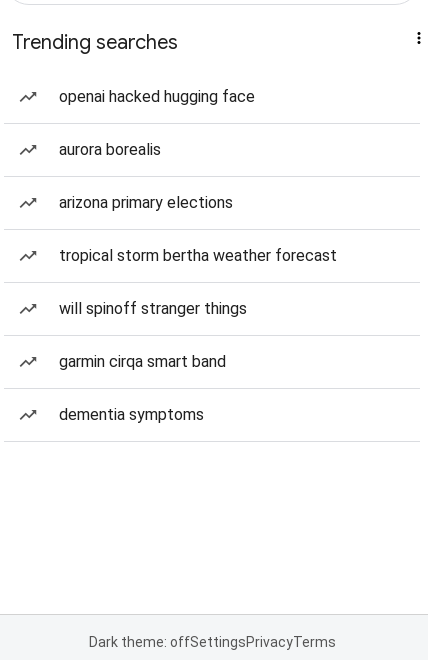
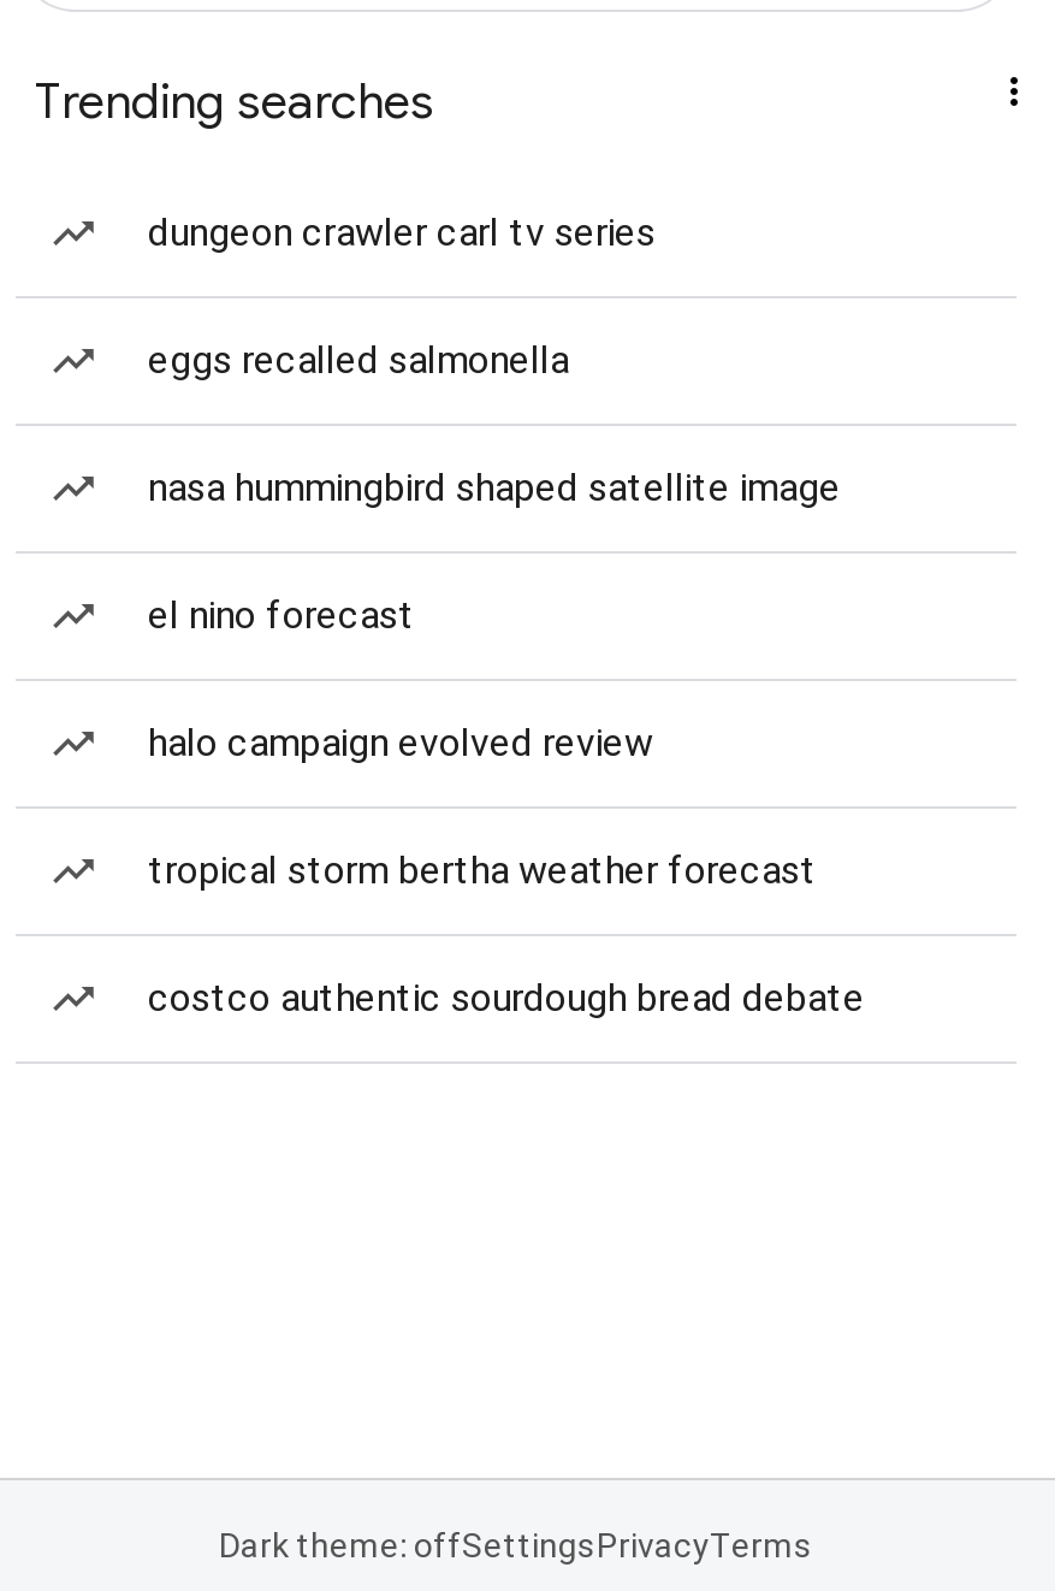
- openai hacked hugging face
- aurora borealis
- arizona primary elections
+ dungeon crawler carl tv series
+ eggs recalled salmonella
+ nasa hummingbird shaped satellite image
+ el nino forecast
+ halo campaign evolved review

moved down: tropical storm bertha weather forecast

- will spinoff stranger things
- garmin cirqa smart band
- dementia symptoms
+ costco authentic sourdough bread debate
